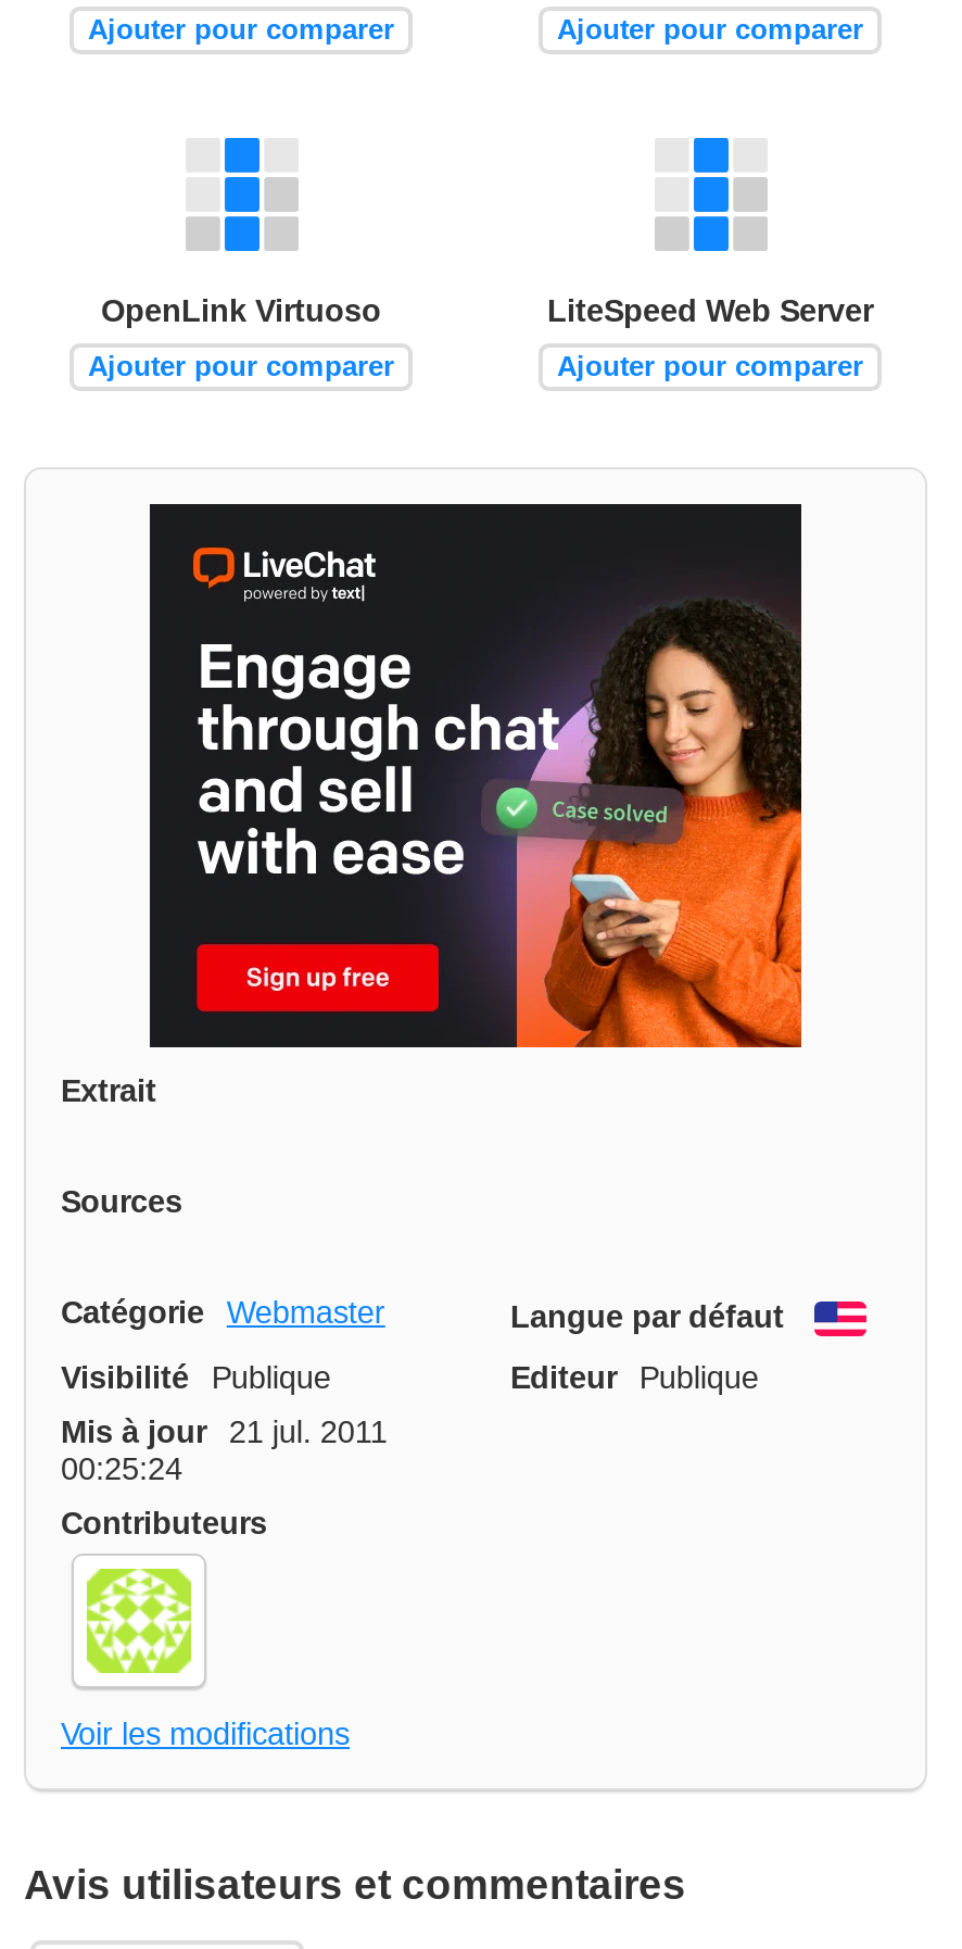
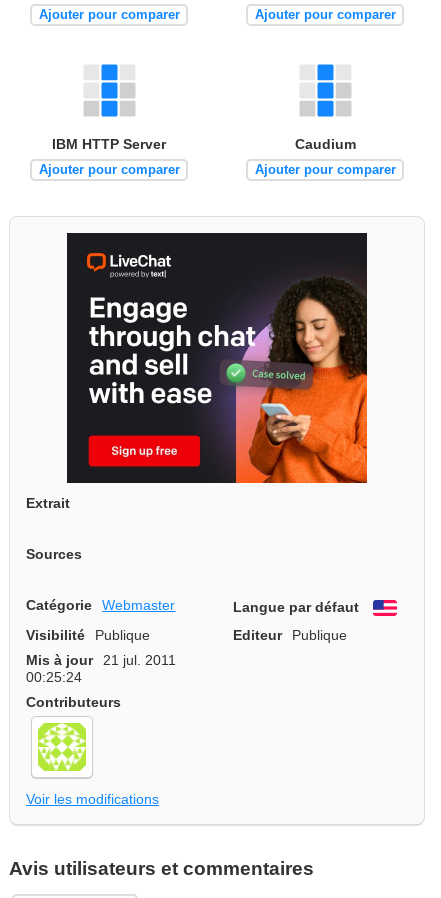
- OpenLink Virtuoso
+ IBM HTTP Server

- LiteSpeed Web Server
+ Caudium
